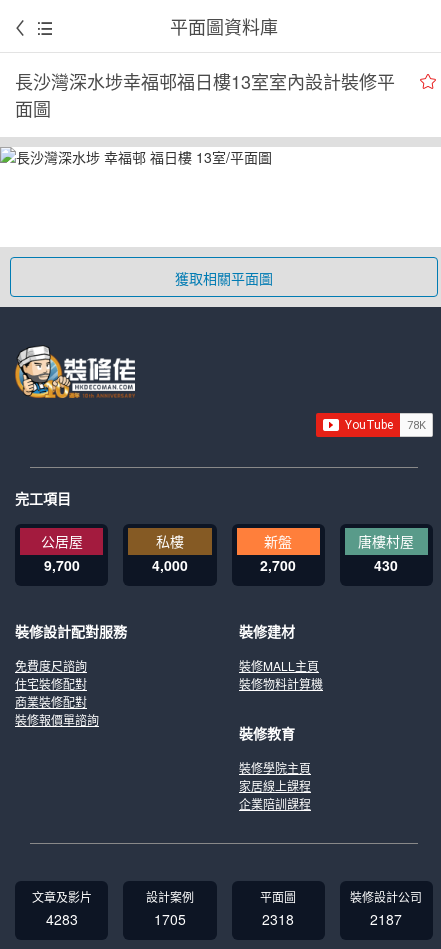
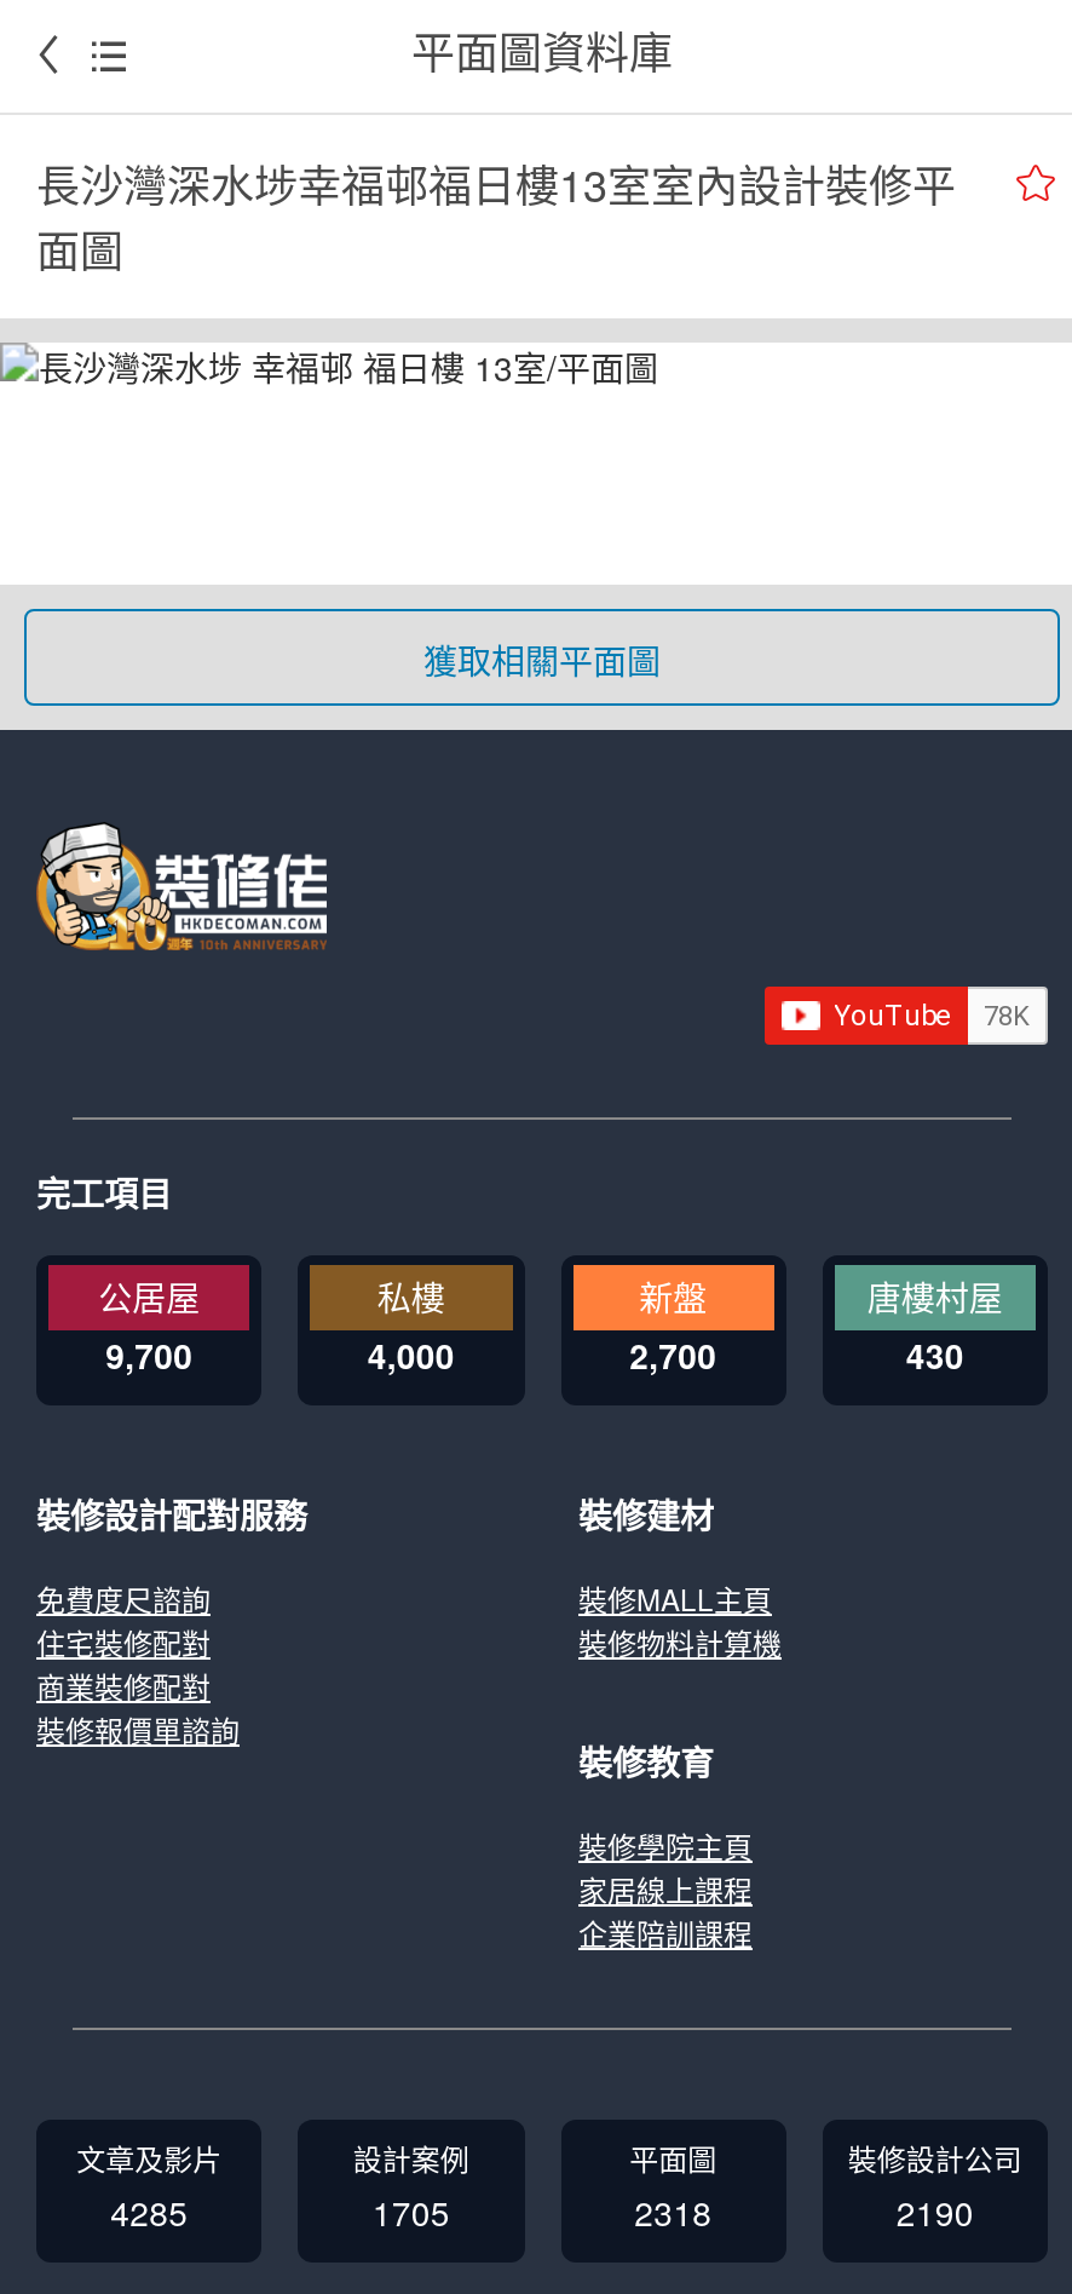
- 4283
+ 4285

- 2187
+ 2190
